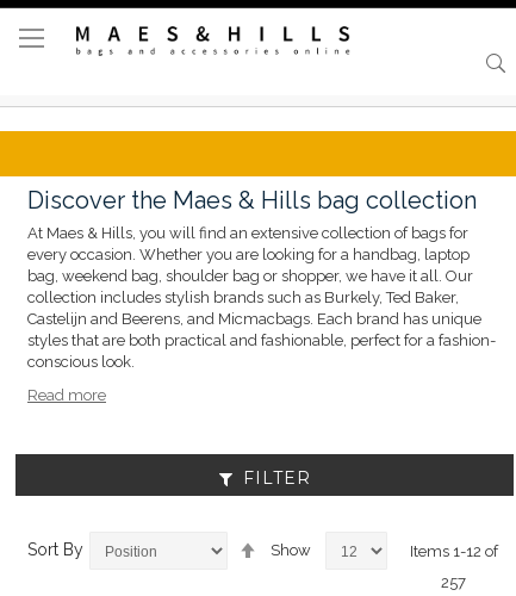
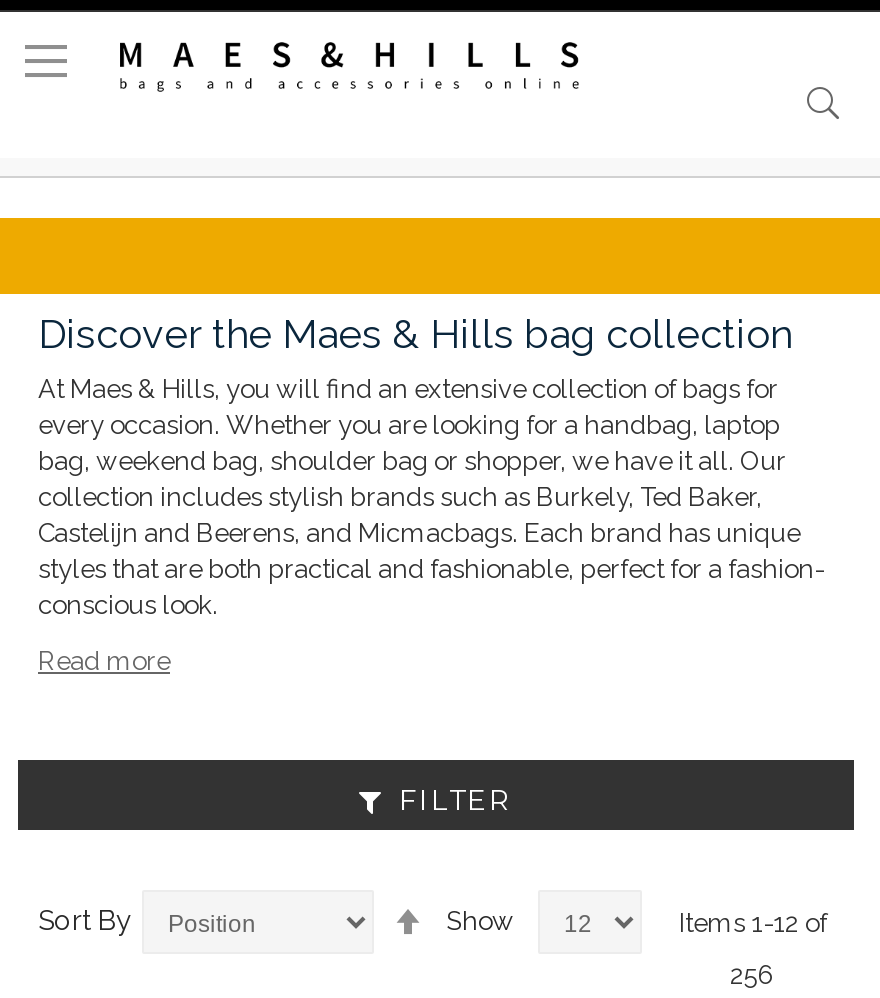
- 257
+ 256
